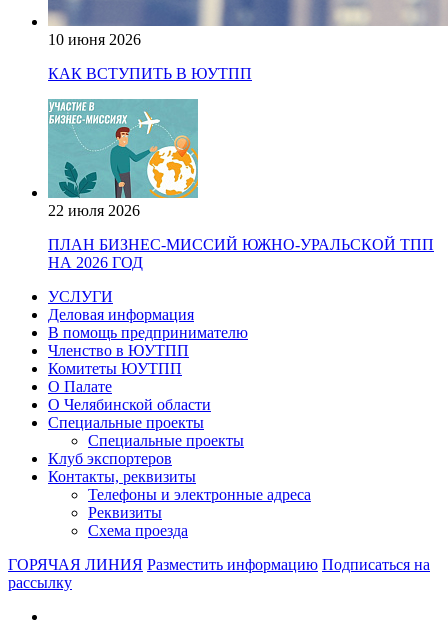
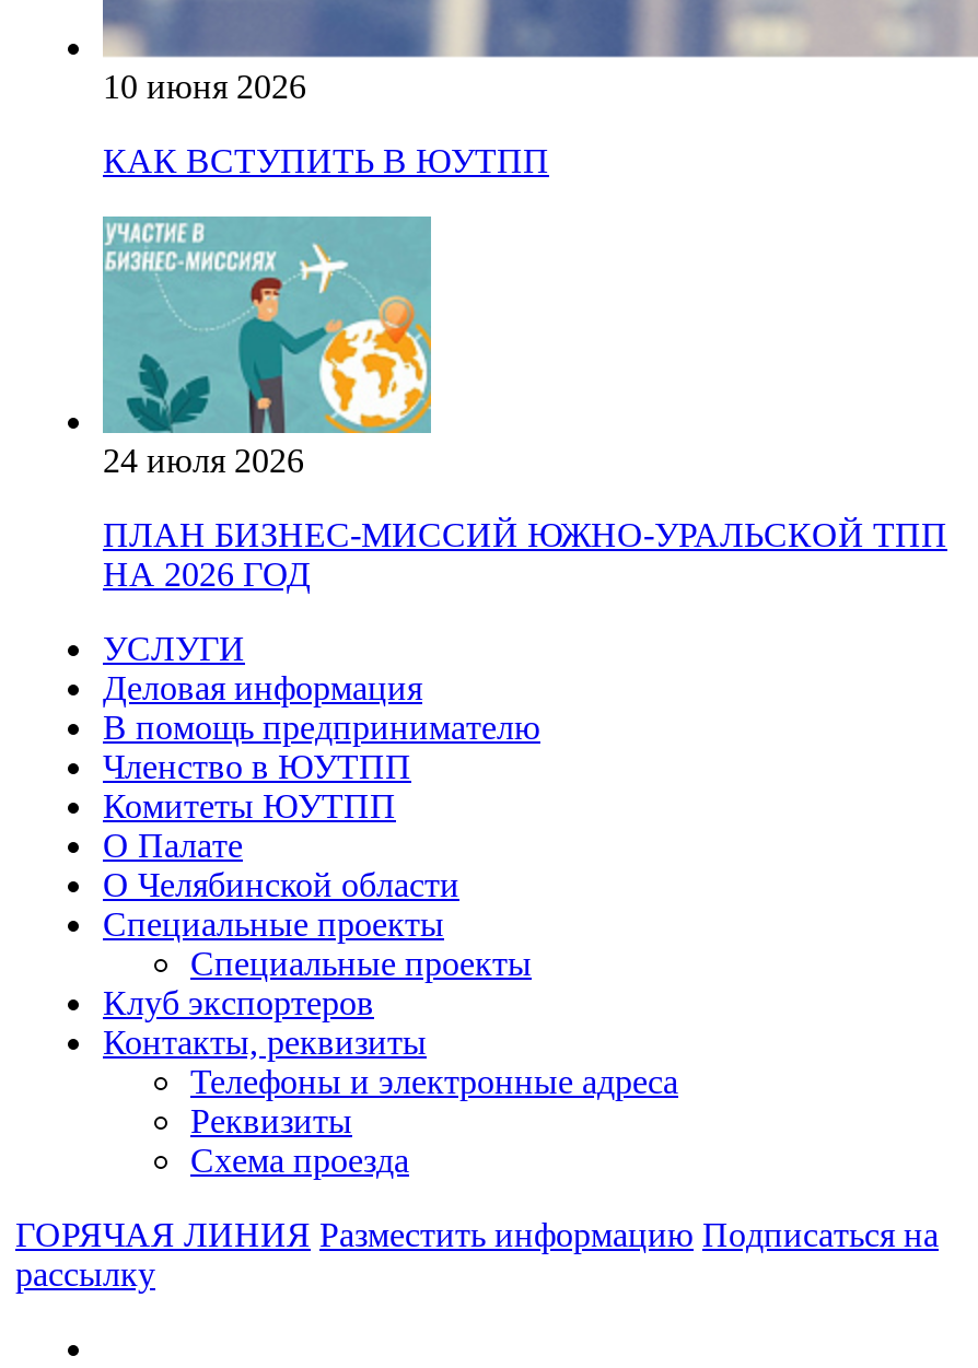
- 22 июля 2026
+ 24 июля 2026
